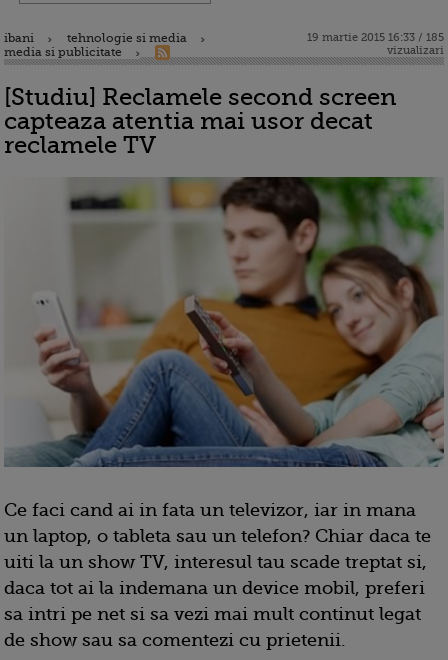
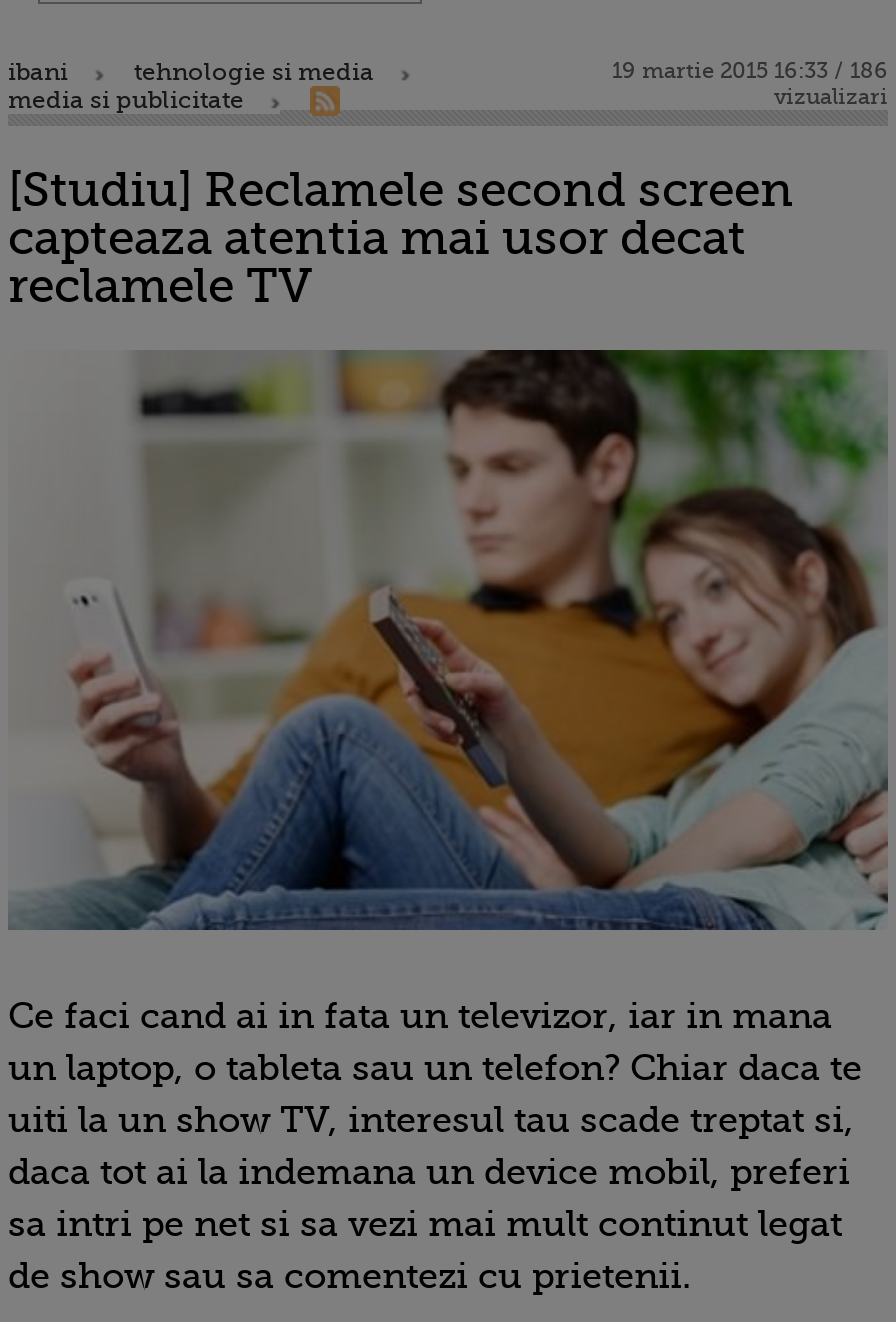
- 19 martie 2015 16:33 / 185
+ 19 martie 2015 16:33 / 186
